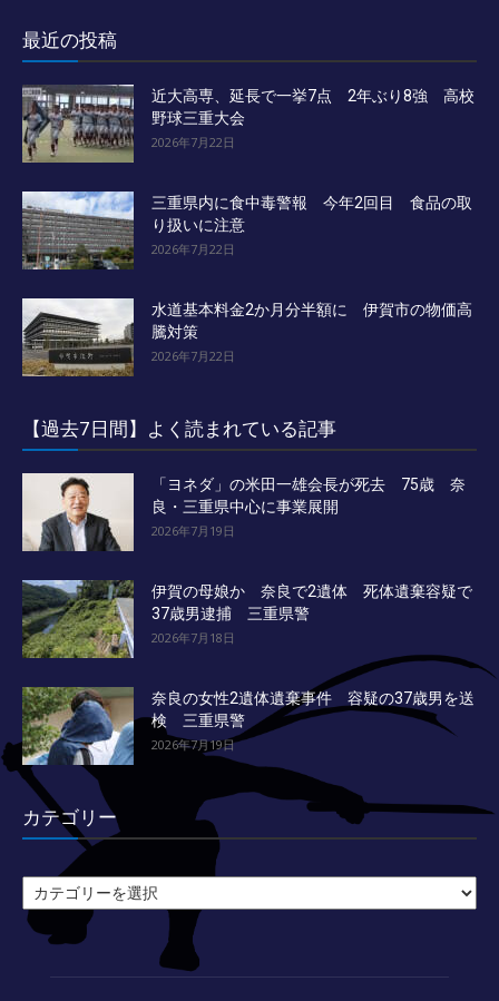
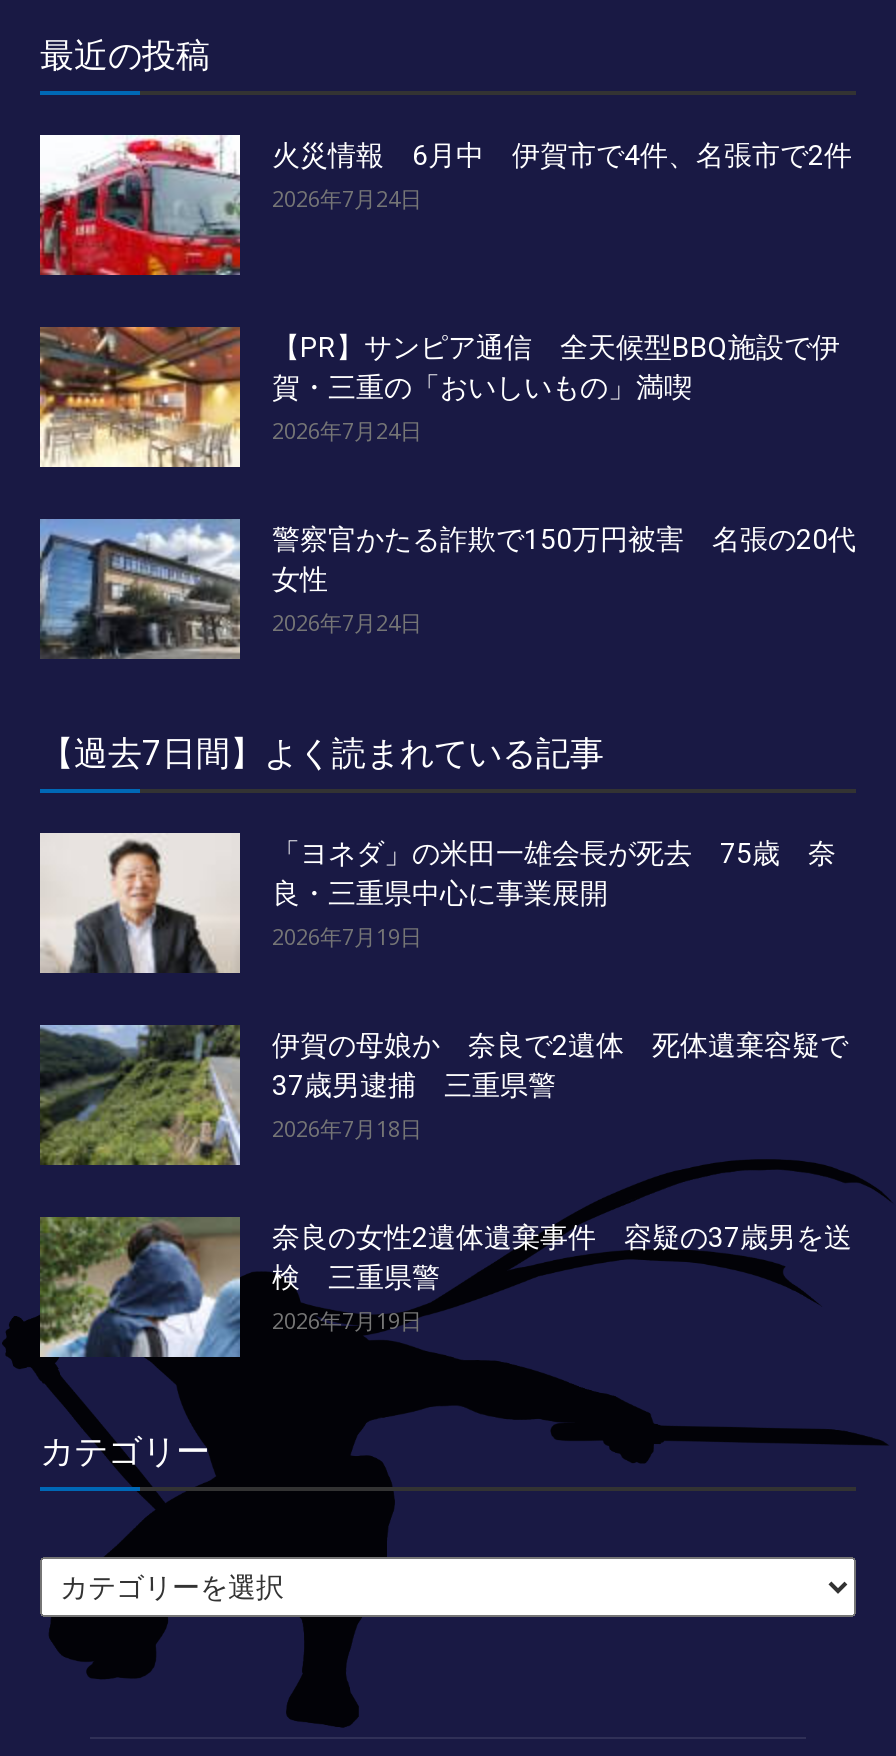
- [image]
- 近大高専、延長で一挙7点 2年ぶり8強 高校
- 野球三重大会
- 2026年7月22日
+ [image]
+ 火災情報 6月中 伊賀市で4件、名張市で2件
+ 2026年7月24日

- [image]
- 三重県内に食中毒警報 今年2回目 食品の取
- り扱いに注意
- 2026年7月22日
+ [image]
+ 【PR】サンピア通信 全天候型BBQ施設で伊
+ 賀・三重の「おいしいもの」満喫
+ 2026年7月24日

- [image]
- 水道基本料金2か月分半額に 伊賀市の物価高
- 騰対策
- 2026年7月22日
+ [image]
+ 警察官かたる詐欺で150万円被害 名張の20代
+ 女性
+ 2026年7月24日
